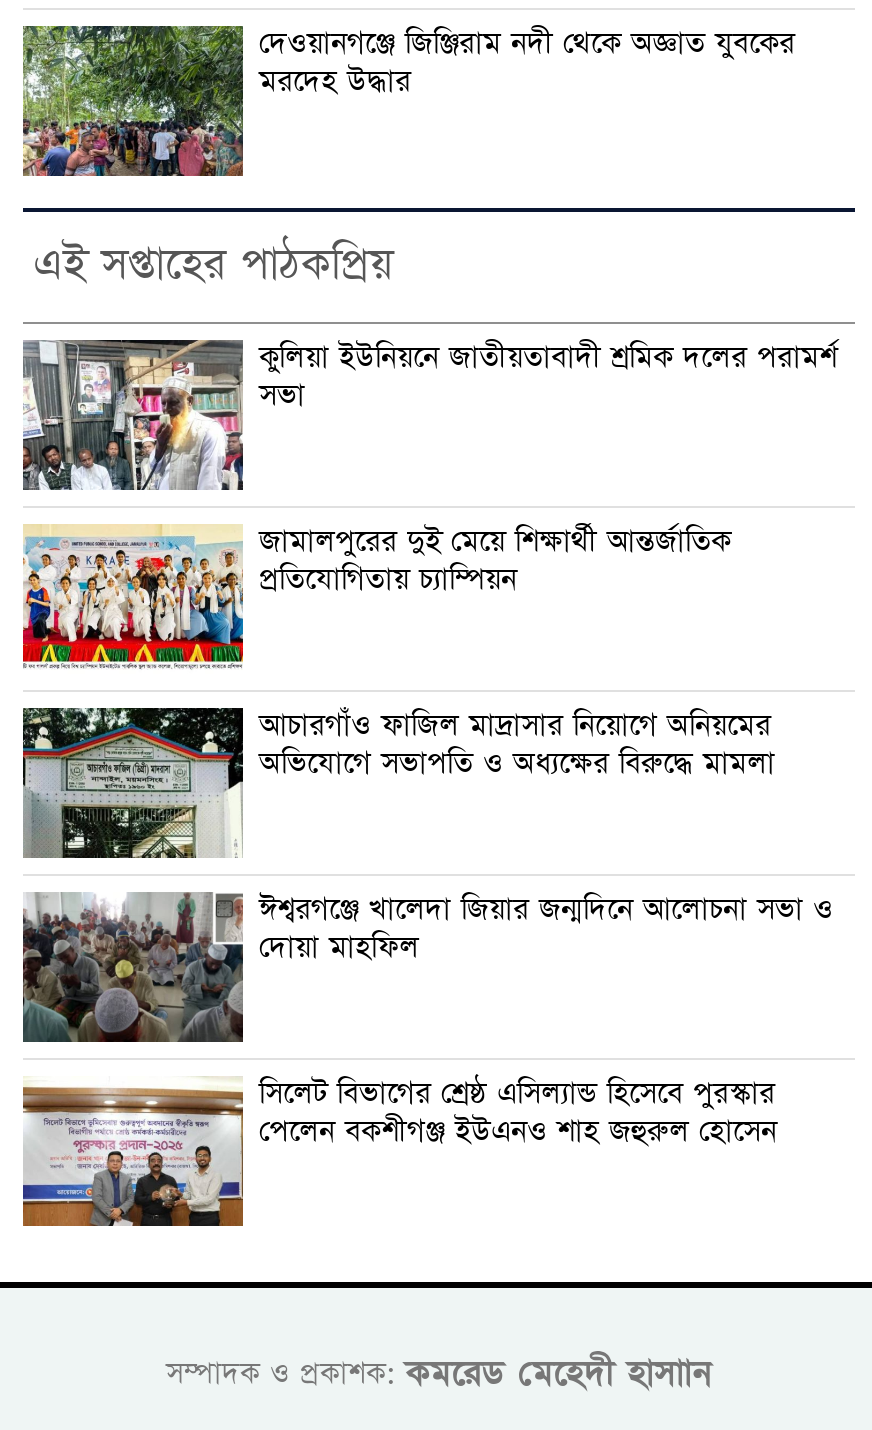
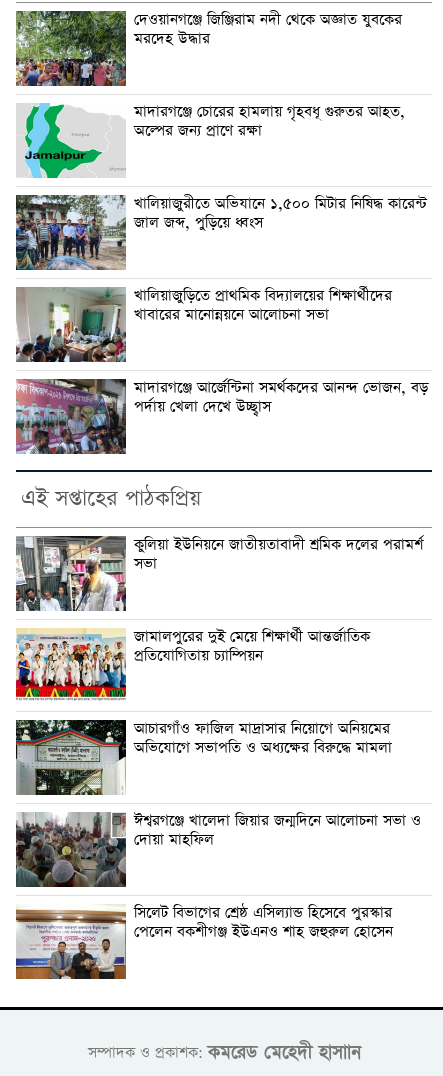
+ [image]
+ খালিয়াজুরীতে অভিযানে ১,৫০০ মিটার নিষিদ্ধ কারেন্ট
+ জাল জব্দ, পুড়িয়ে ধ্বংস

+ [image]
+ খালিয়াজুড়িতে প্রাথমিক বিদ্যালয়ের শিক্ষার্থীদের
+ খাবারের মানোন্নয়নে আলোচনা সভা

+ [image]
+ মাদারগঞ্জে আর্জেন্টিনা সমর্থকদের আনন্দ ভোজন, বড়
+ পর্দায় খেলা দেখে উচ্ছ্বাস

+ [image]
+ মাদারগঞ্জে চোরের হামলায় গৃহবধূ গুরুতর আহত,
+ অল্পের জন্য প্রাণে রক্ষা
